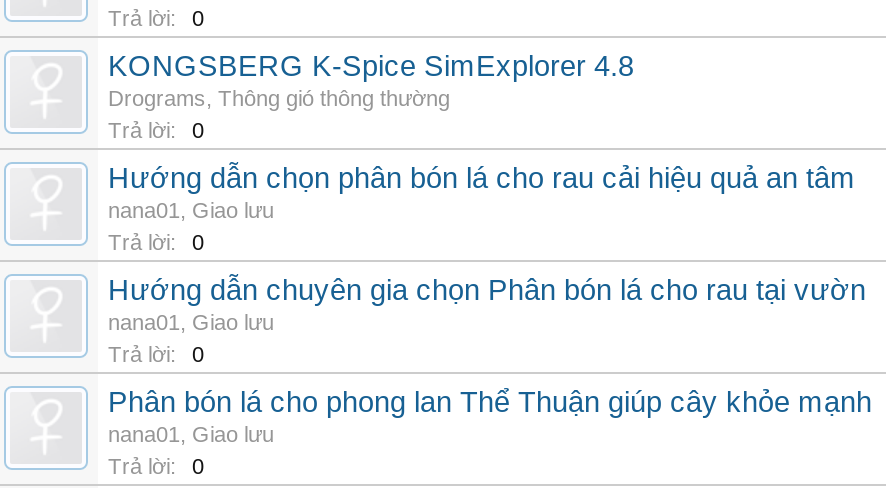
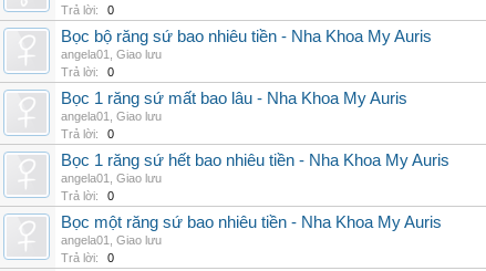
- KONGSBERG K-Spice SimExplorer 4.8
- Drograms, Thông gió thông thường
+ Bọc bộ răng sứ bao nhiêu tiền - Nha Khoa My Auris
+ angela01, Giao lưu

- Hướng dẫn chọn phân bón lá cho rau cải hiệu quả an tâm
- nana01, Giao lưu
+ Bọc 1 răng sứ mất bao lâu - Nha Khoa My Auris
+ angela01, Giao lưu

- Hướng dẫn chuyên gia chọn Phân bón lá cho rau tại vườn
- nana01, Giao lưu
+ Bọc 1 răng sứ hết bao nhiêu tiền - Nha Khoa My Auris
+ angela01, Giao lưu

- Phân bón lá cho phong lan Thể Thuận giúp cây khỏe mạnh
- nana01, Giao lưu
+ Bọc một răng sứ bao nhiêu tiền - Nha Khoa My Auris
+ angela01, Giao lưu
